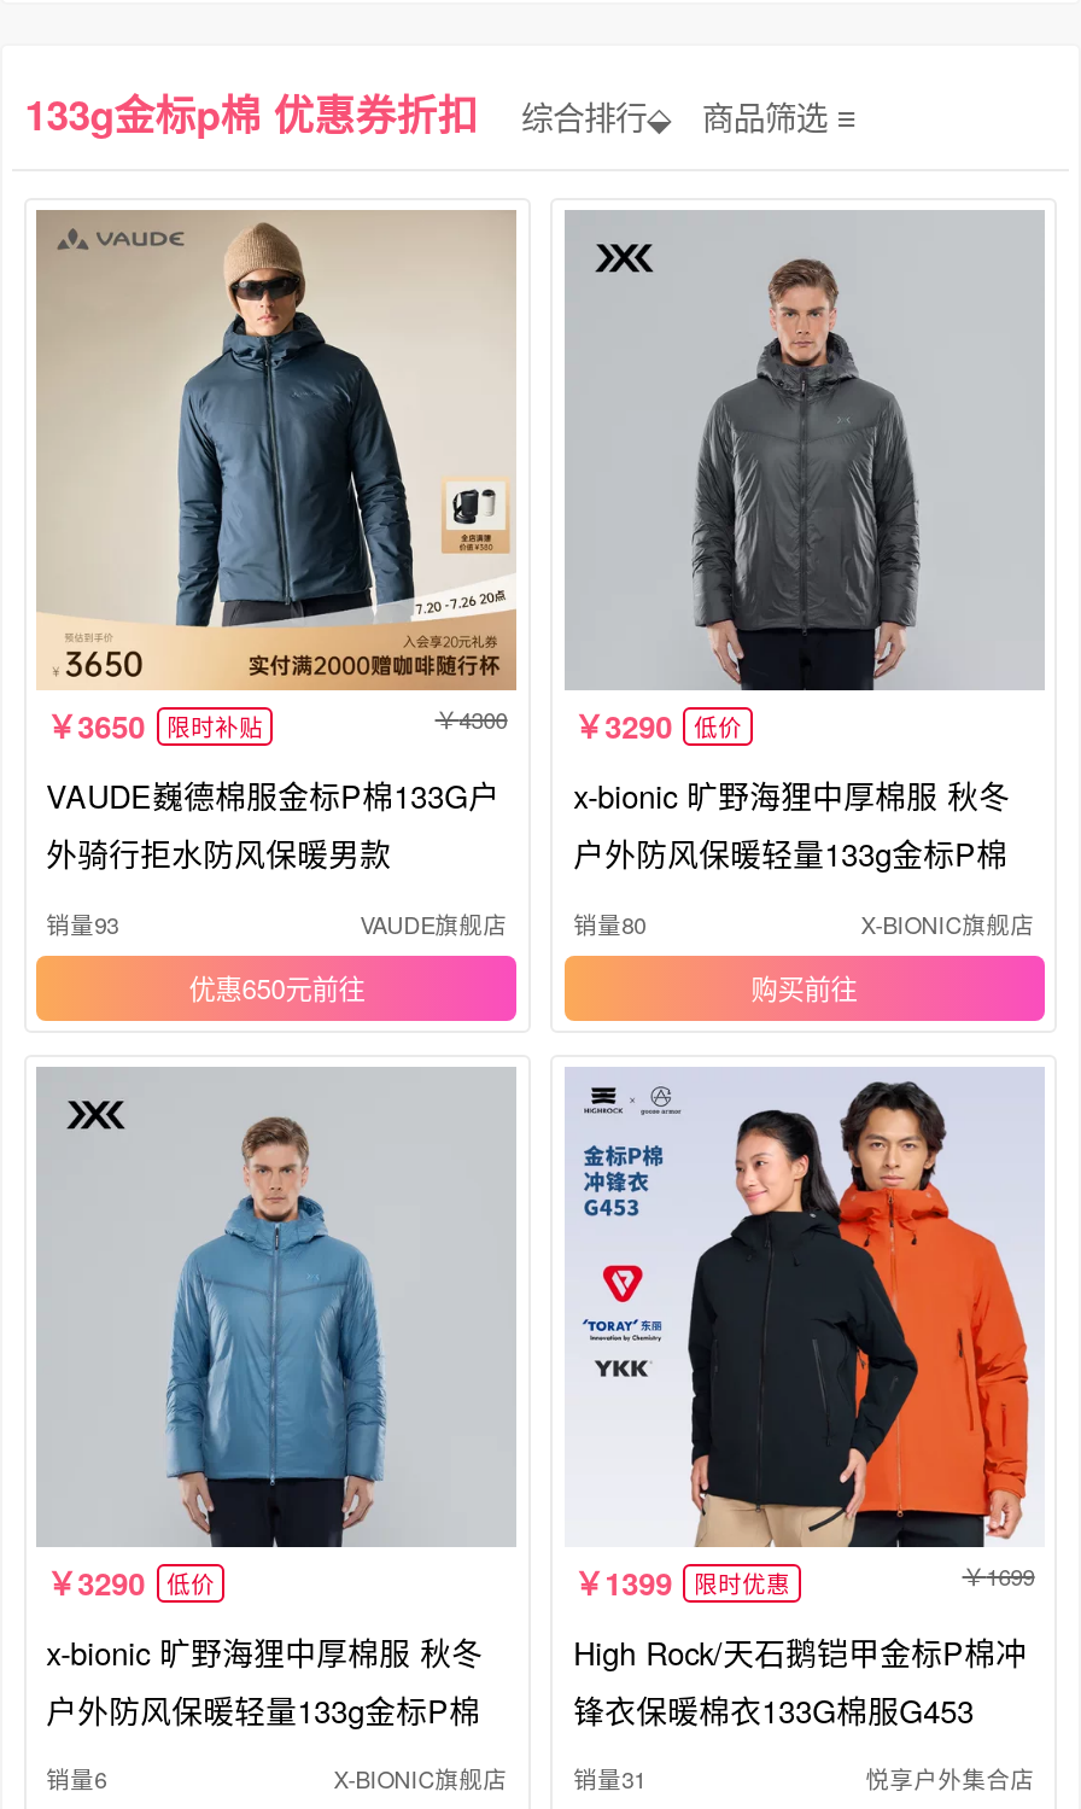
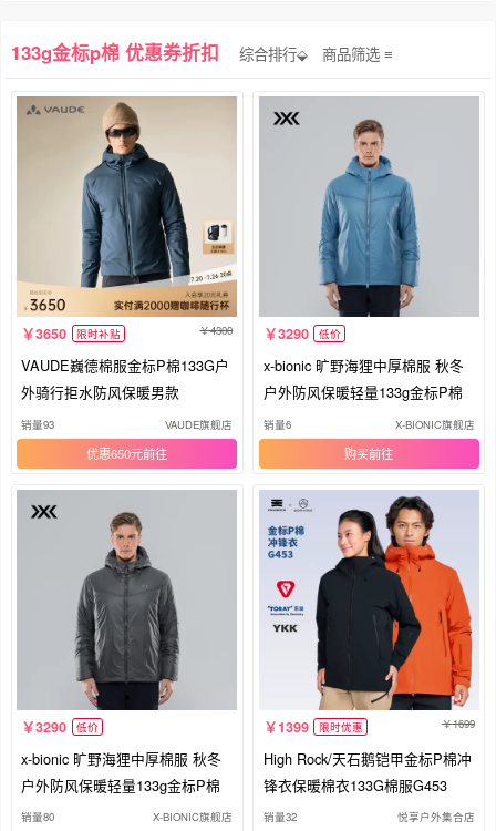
moved down: [image]

- VAUDE旗舰店 销量80
+ VAUDE旗舰店 销量6

moved up: [image]

- 销量6
+ 销量80

- X-BIONIC旗舰店 销量31
+ X-BIONIC旗舰店 销量32
